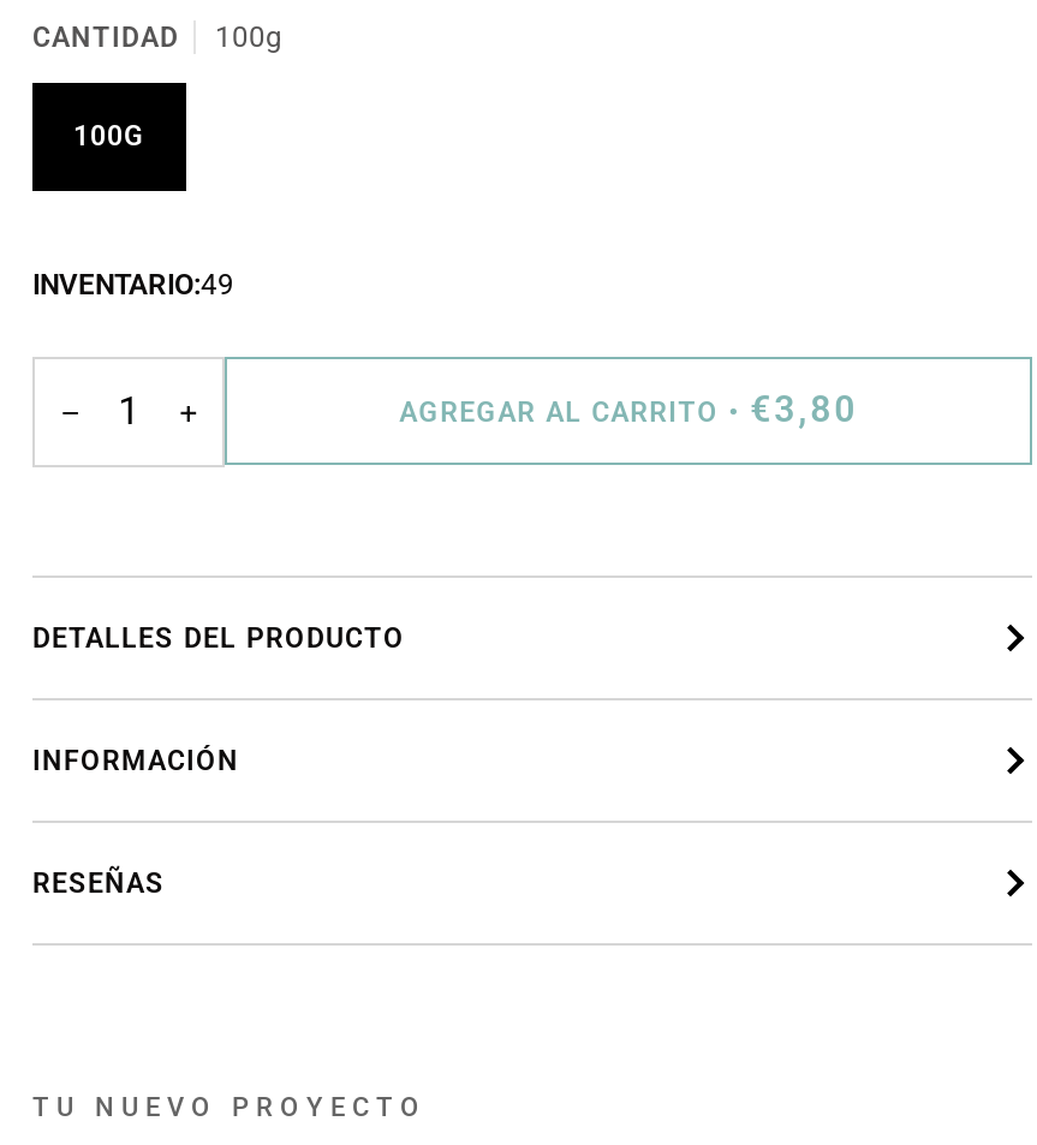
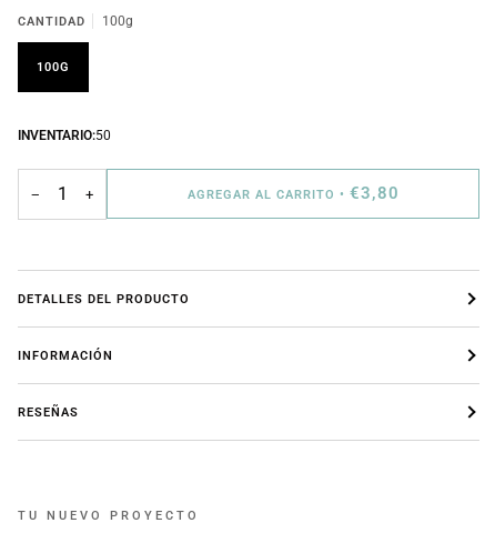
- INVENTARIO:49
+ INVENTARIO:50
